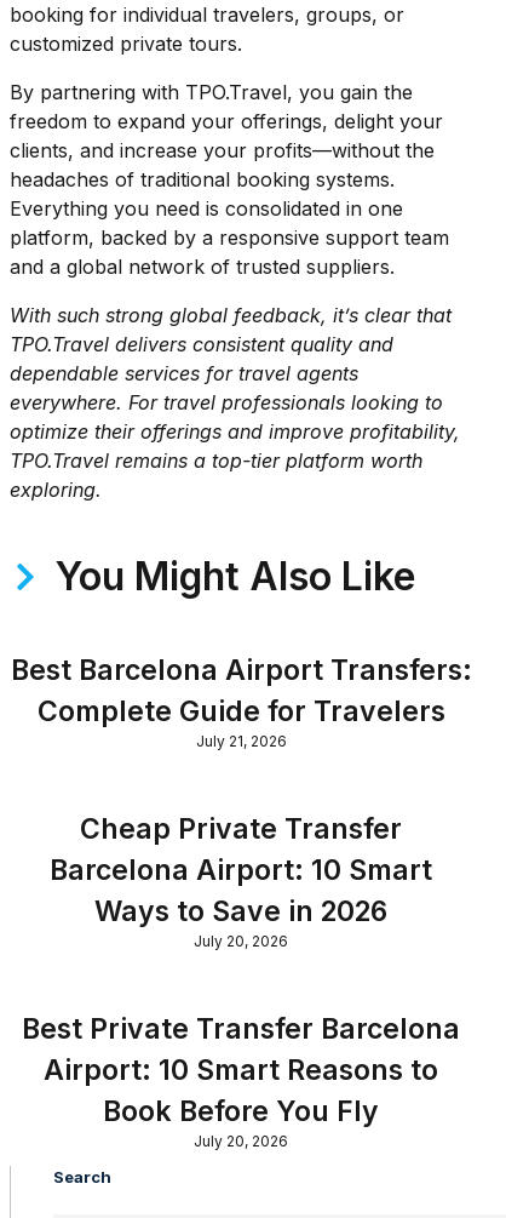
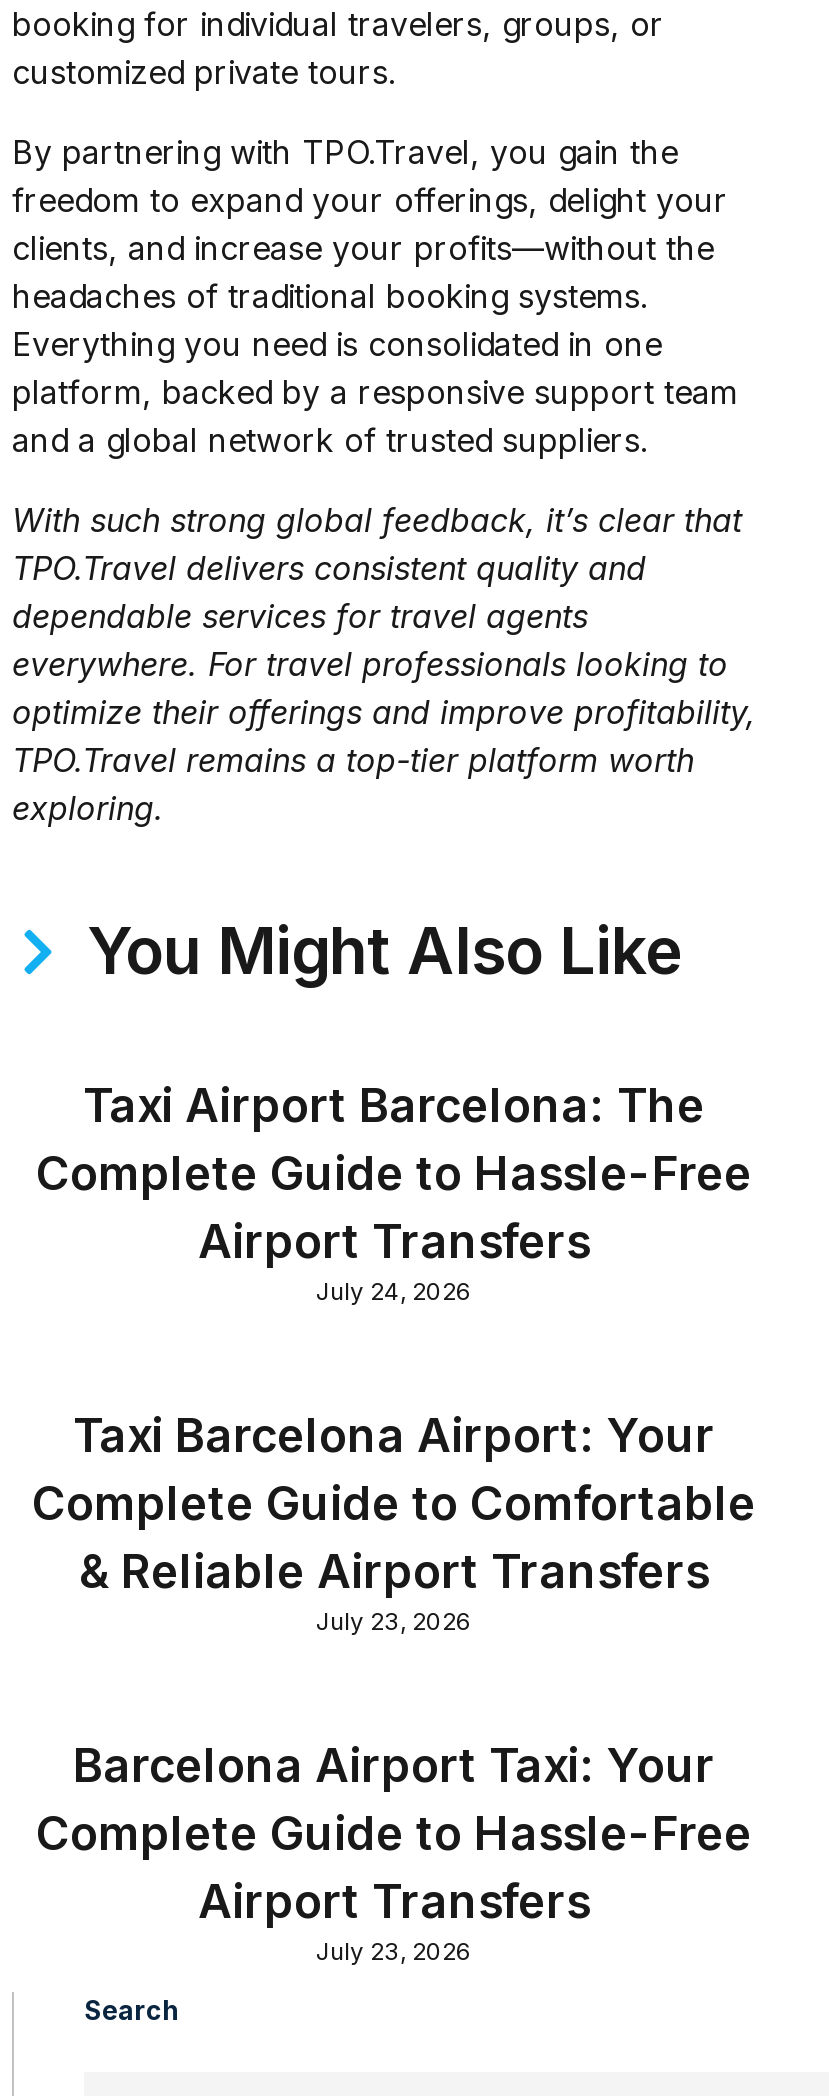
- Best Barcelona Airport Transfers:
- Complete Guide for Travelers
- July 21, 2026
+ Taxi Airport Barcelona: The
+ Complete Guide to Hassle-Free
+ Airport Transfers
+ July 24, 2026

- Cheap Private Transfer
- Barcelona Airport: 10 Smart
- Ways to Save in 2026
- July 20, 2026
+ Taxi Barcelona Airport: Your
+ Complete Guide to Comfortable
+ & Reliable Airport Transfers
+ July 23, 2026

- Best Private Transfer Barcelona
- Airport: 10 Smart Reasons to
- Book Before You Fly
- July 20, 2026
+ Barcelona Airport Taxi: Your
+ Complete Guide to Hassle-Free
+ Airport Transfers
+ July 23, 2026
